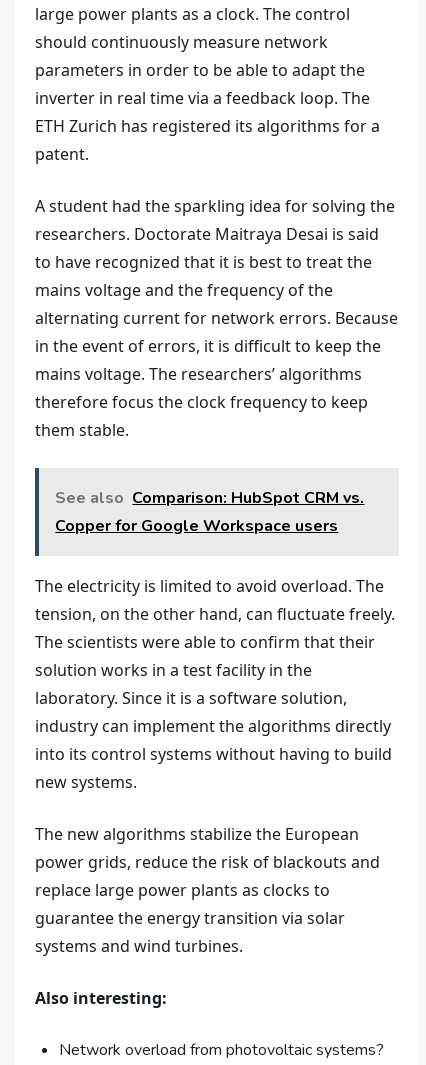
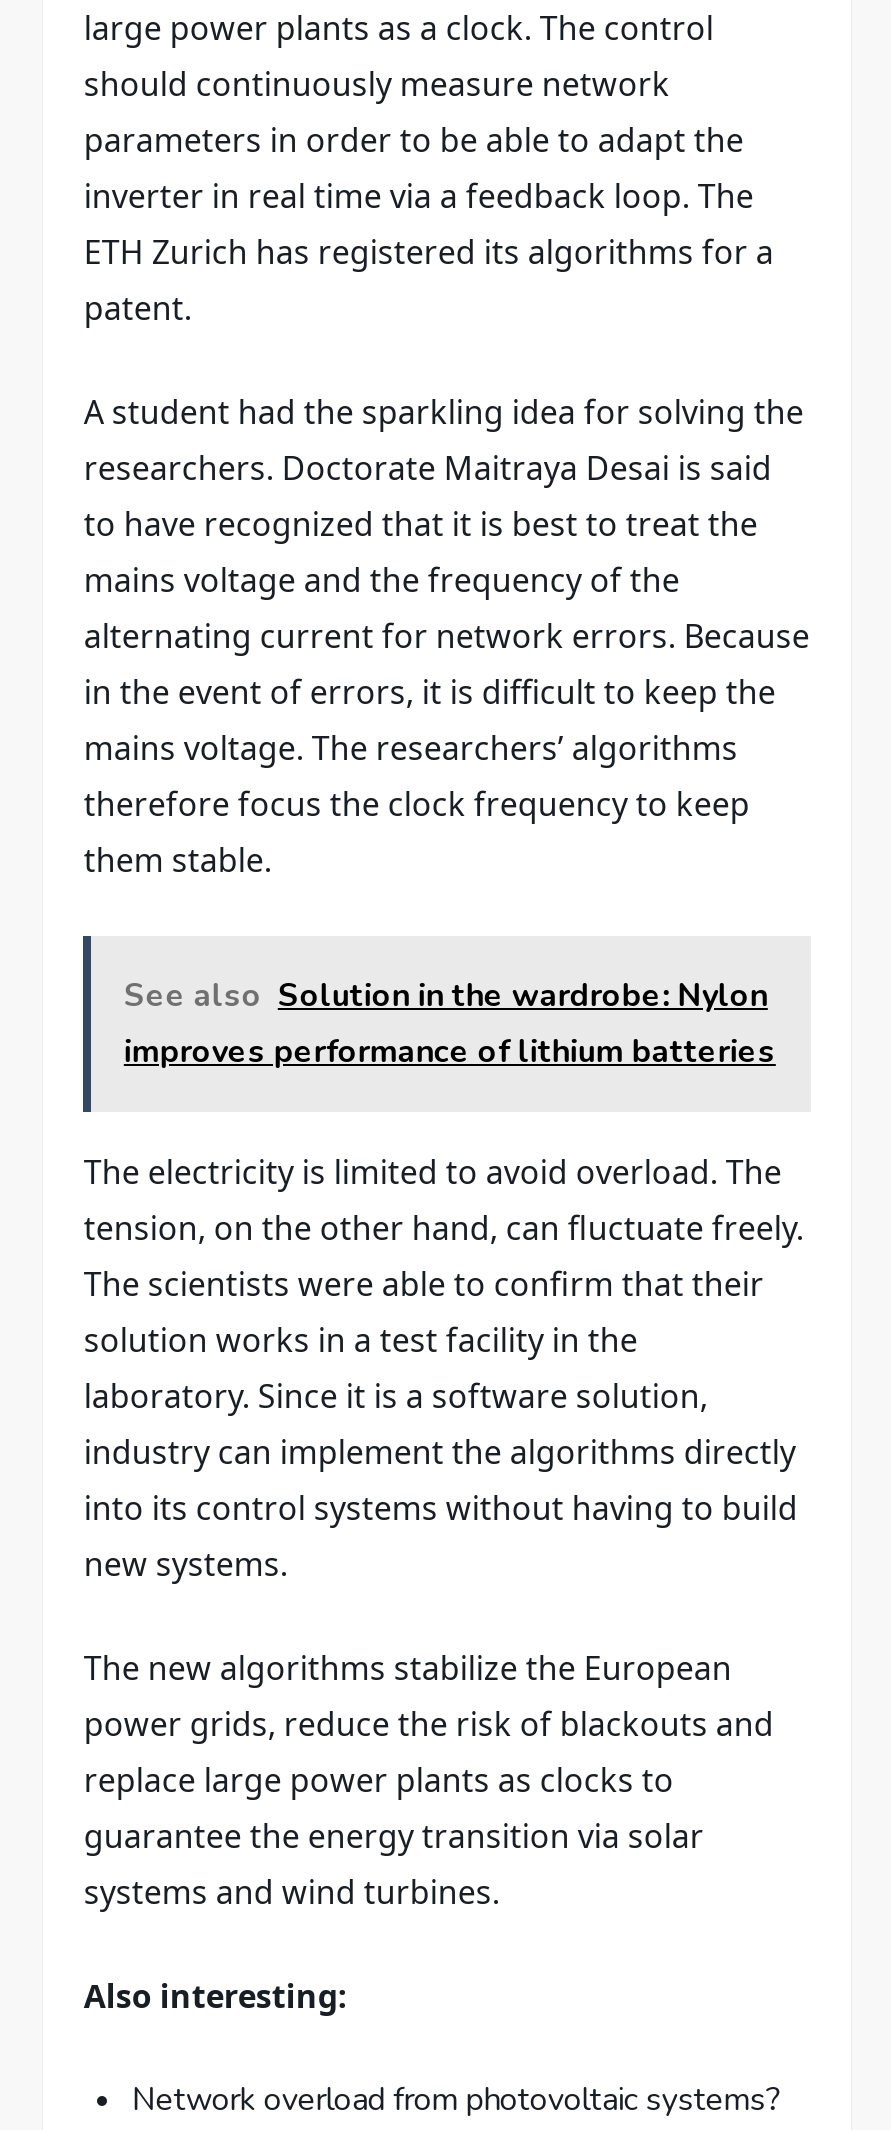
- See also Comparison: HubSpot CRM vs.
- Copper for Google Workspace users
+ See also Solution in the wardrobe: Nylon
+ improves performance of lithium batteries
